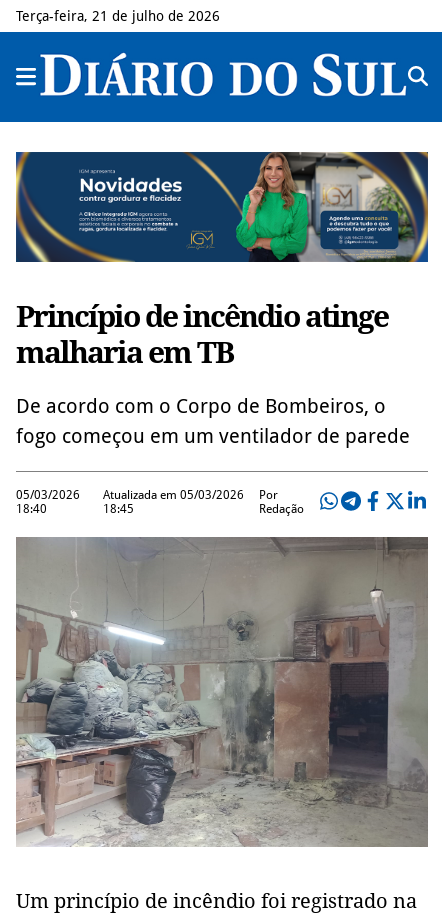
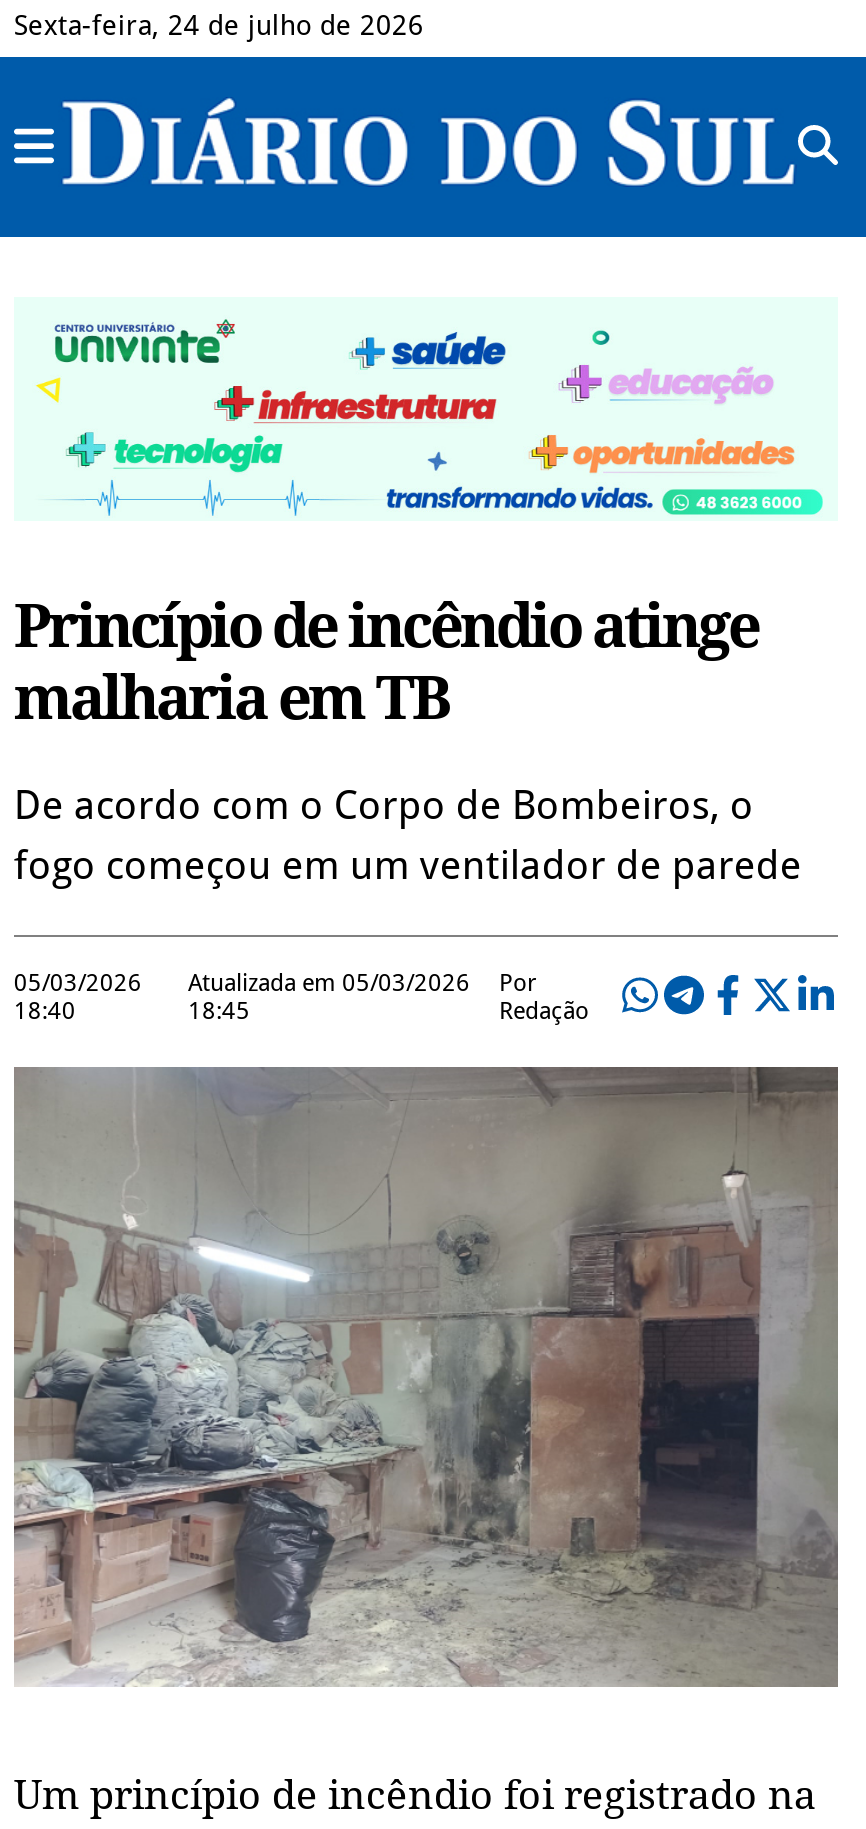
- Terça-feira, 21 de julho de 2026
+ Sexta-feira, 24 de julho de 2026

- [image]
+ [image]
